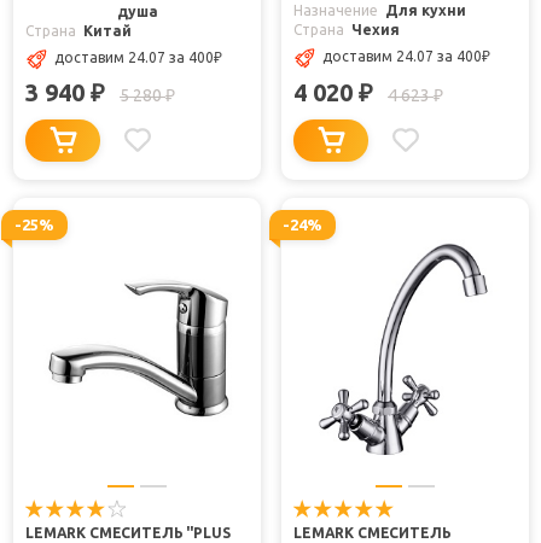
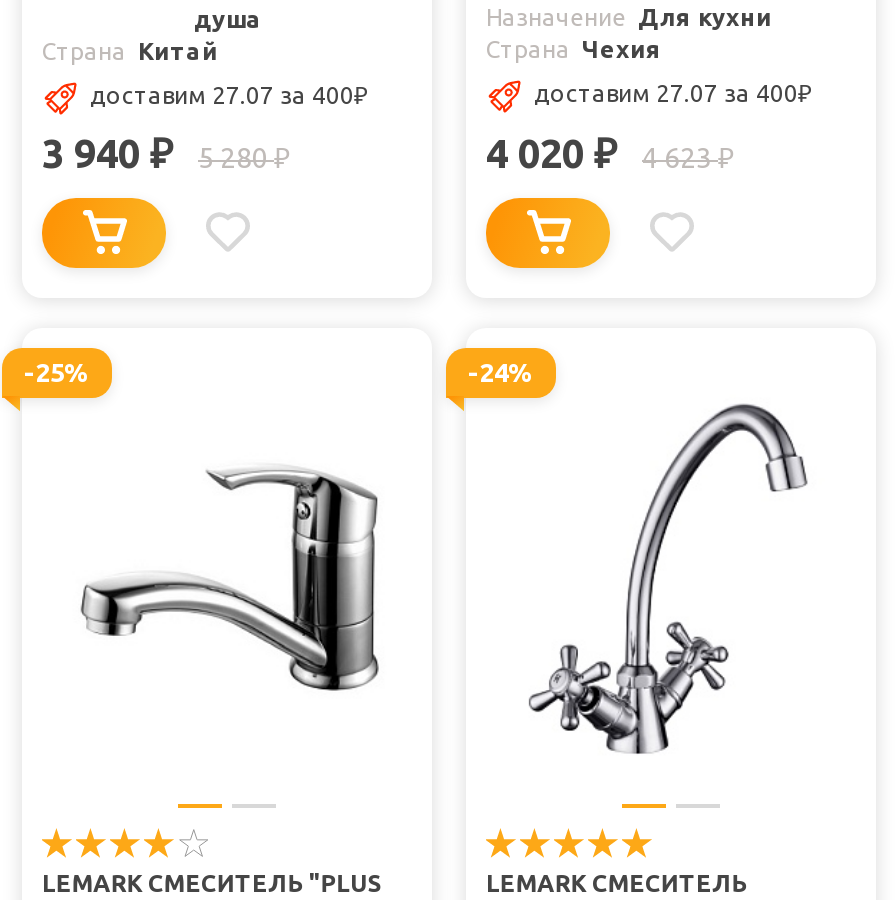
- доставим 24.07 за 400₽
+ доставим 27.07 за 400₽

- доставим 24.07 за 400₽
+ доставим 27.07 за 400₽
